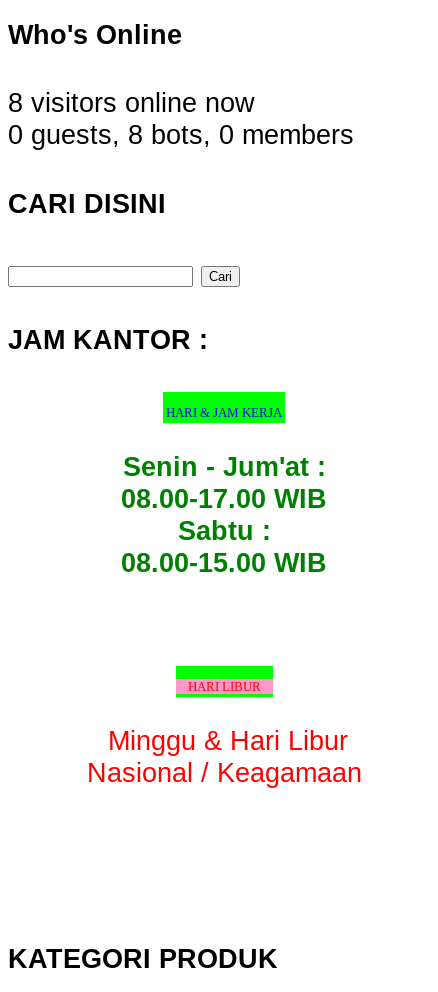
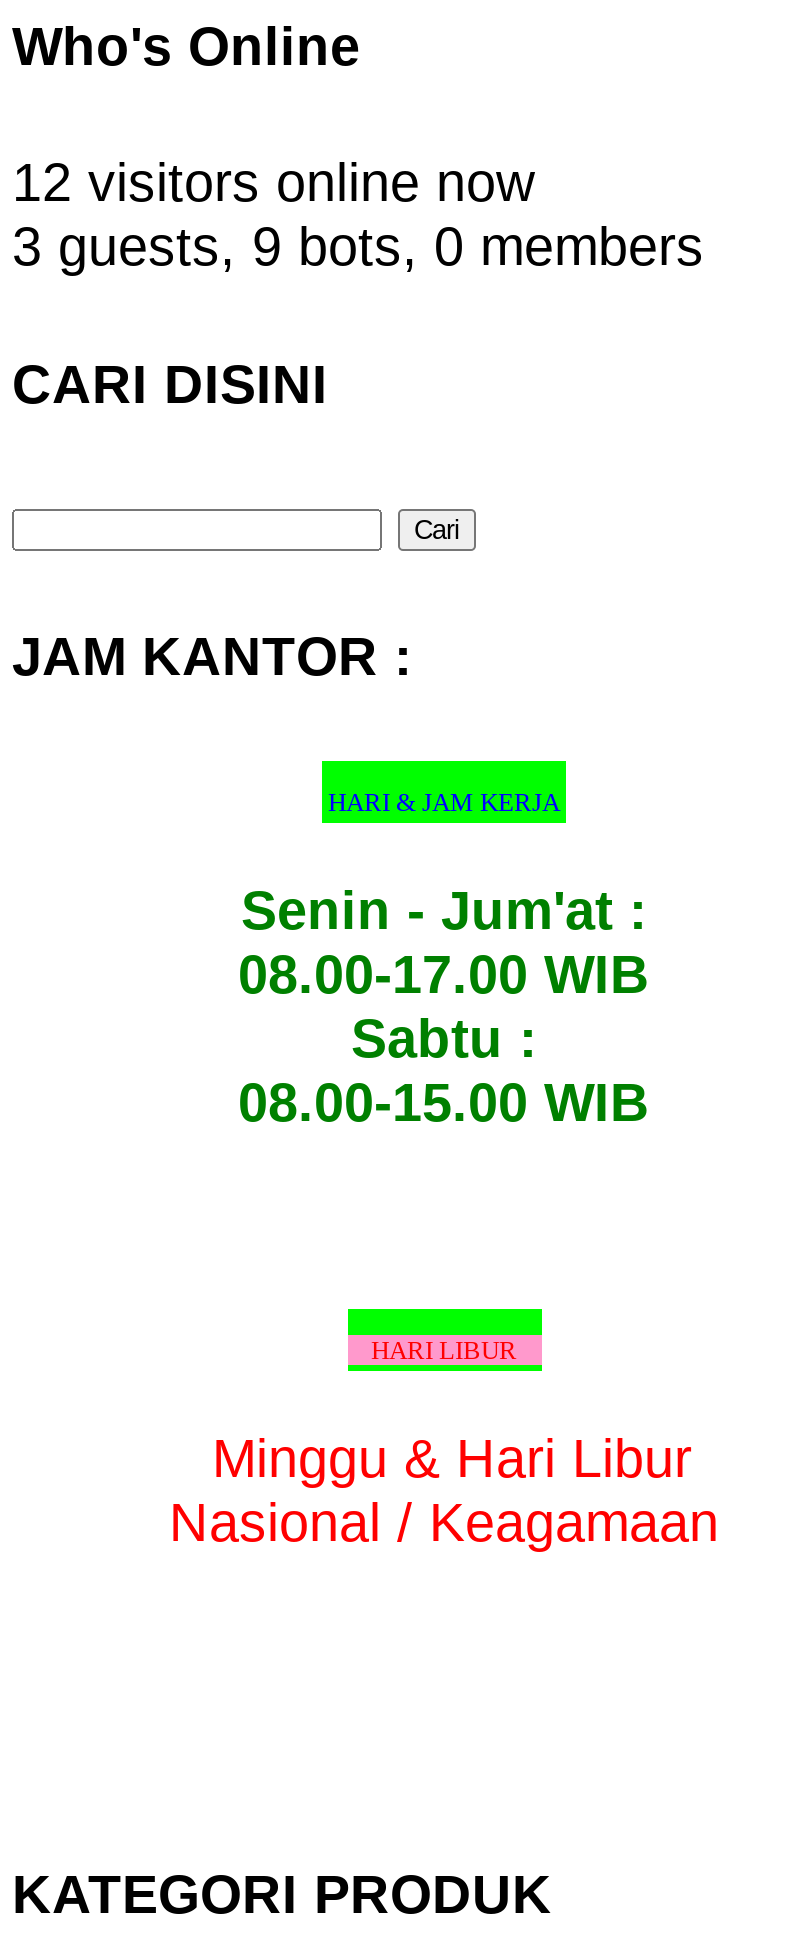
- 8 visitors online now
+ 12 visitors online now

- 0 guests, 8 bots, 0 members
+ 3 guests, 9 bots, 0 members
